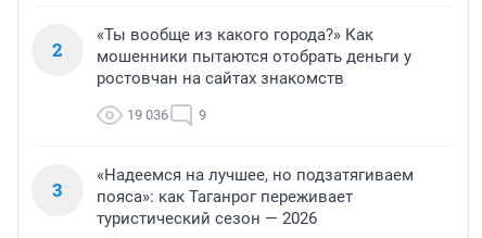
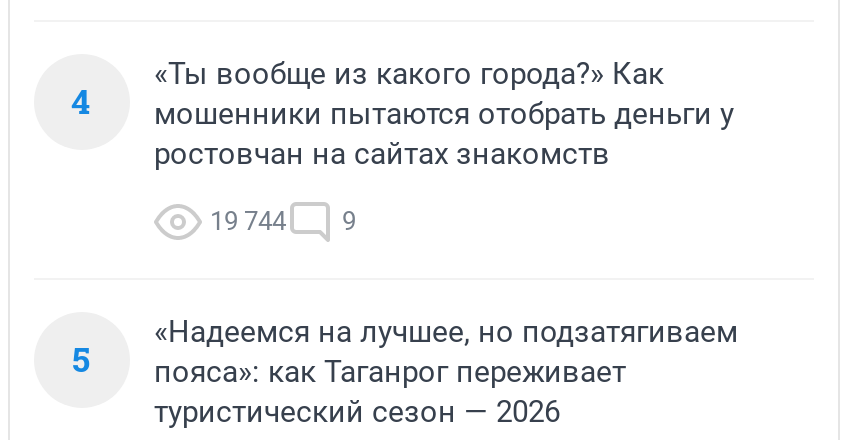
- 2 мошенники пытаются отобрать деньги у
+ 4 мошенники пытаются отобрать деньги у

- 19 036 9
+ 19 744 9

- 3 пояса»: как Таганрог переживает
+ 5 пояса»: как Таганрог переживает
